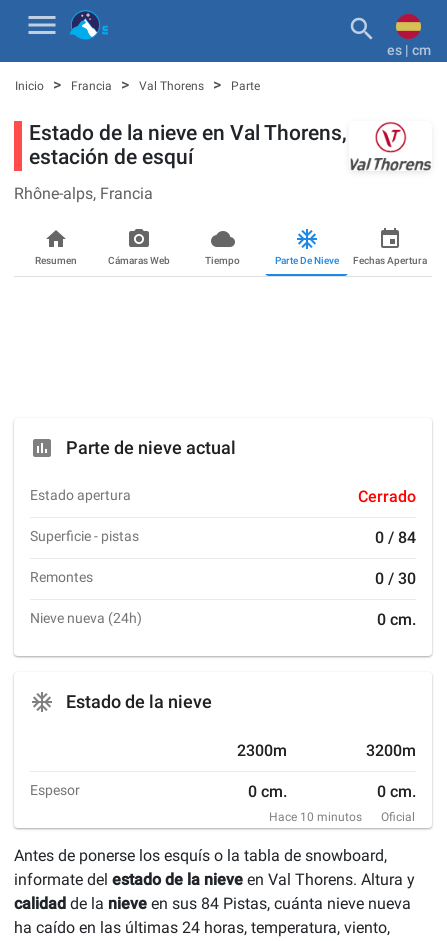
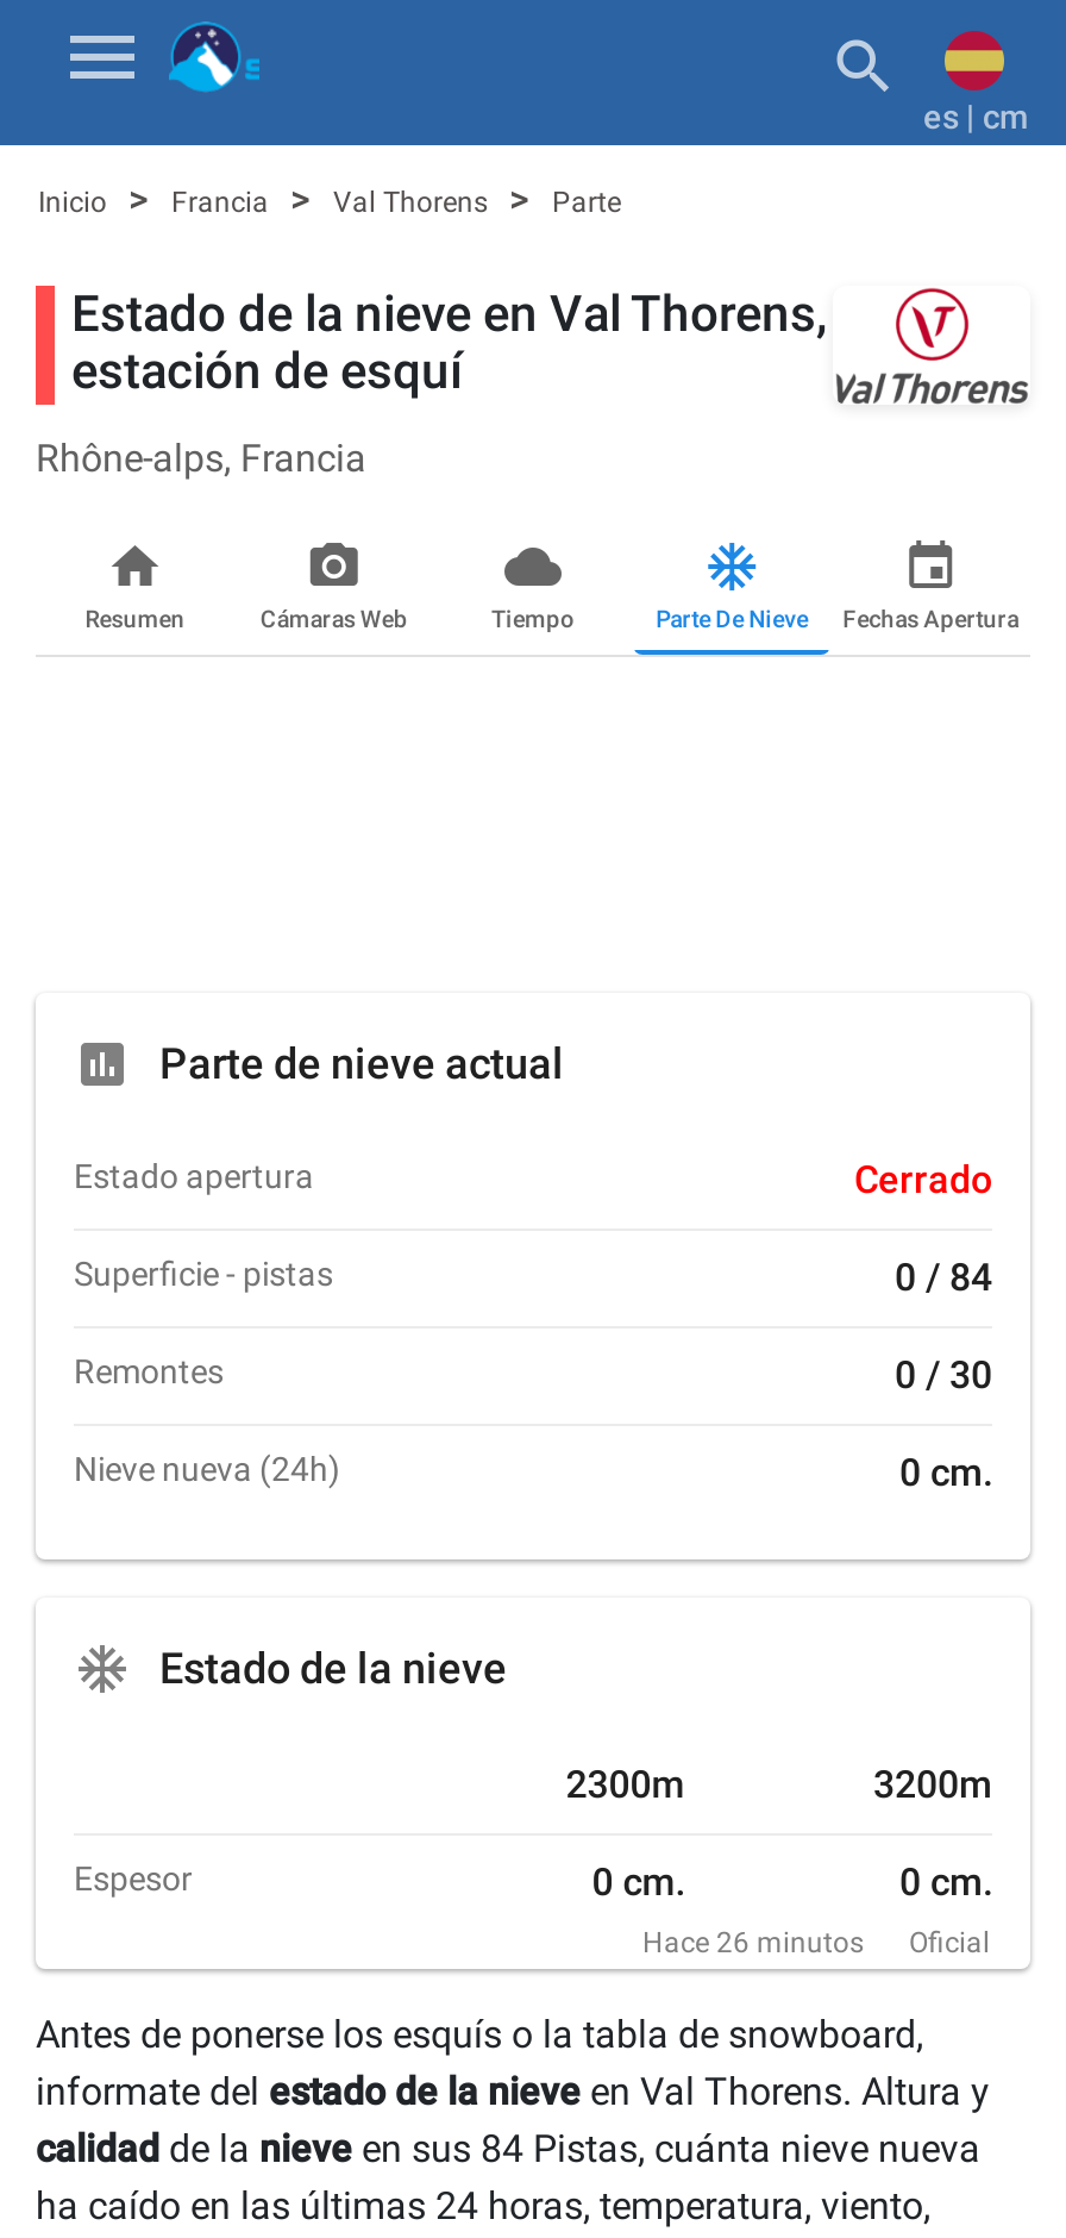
- Hace 10 minutos Oficial
+ Hace 26 minutos Oficial
